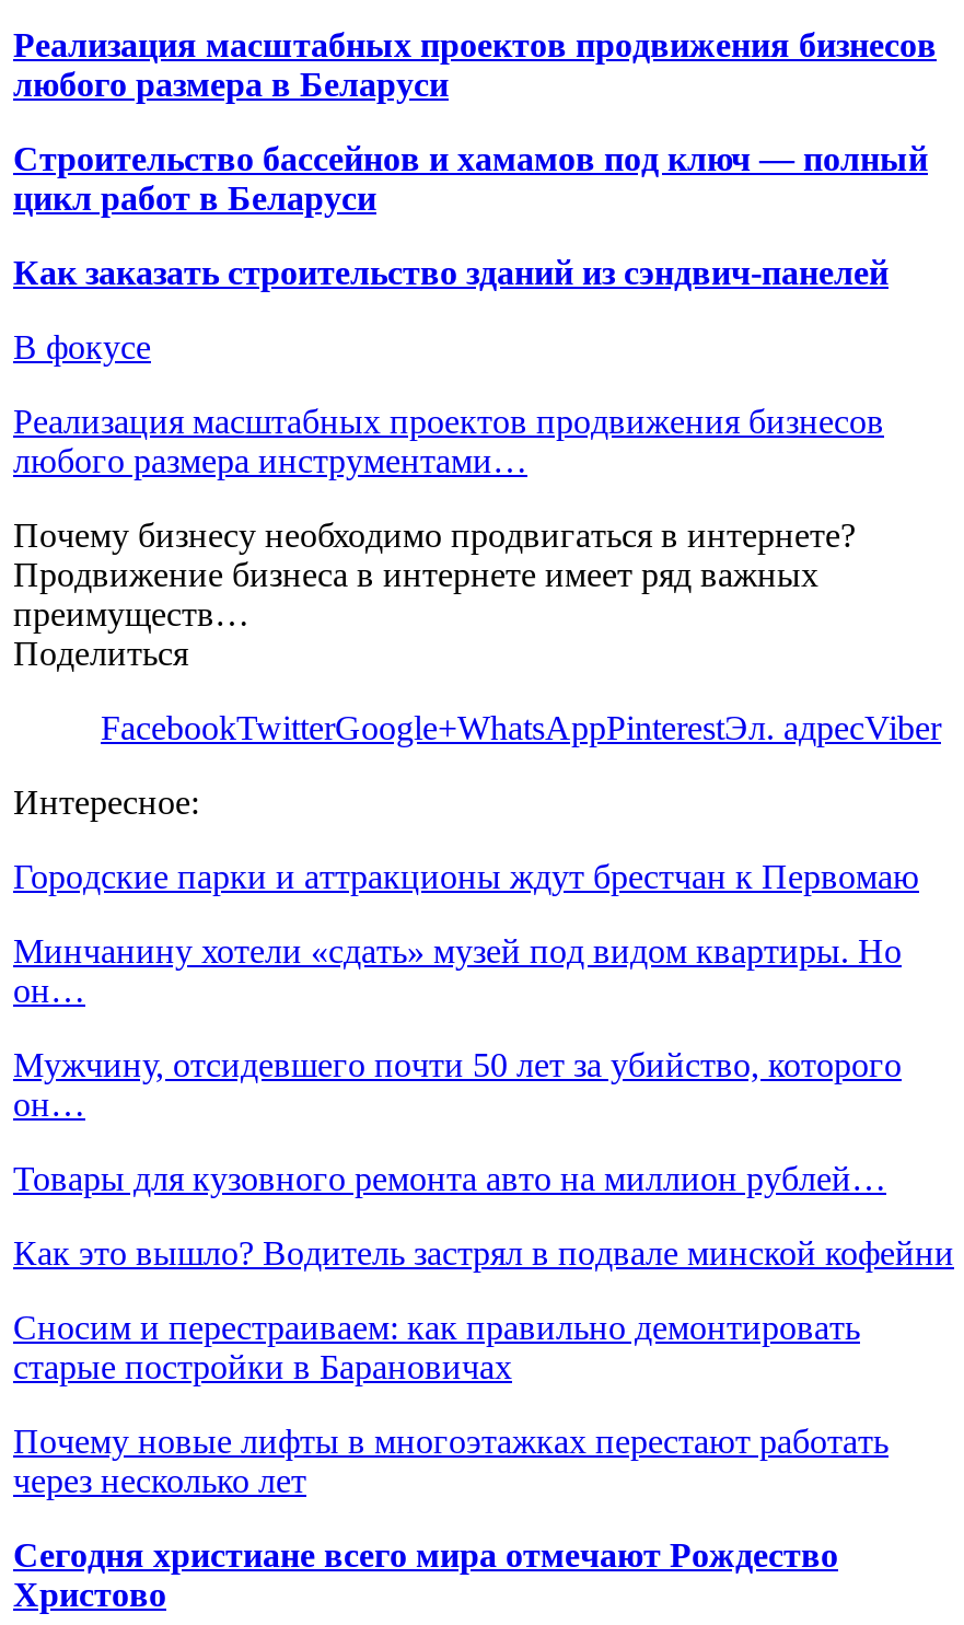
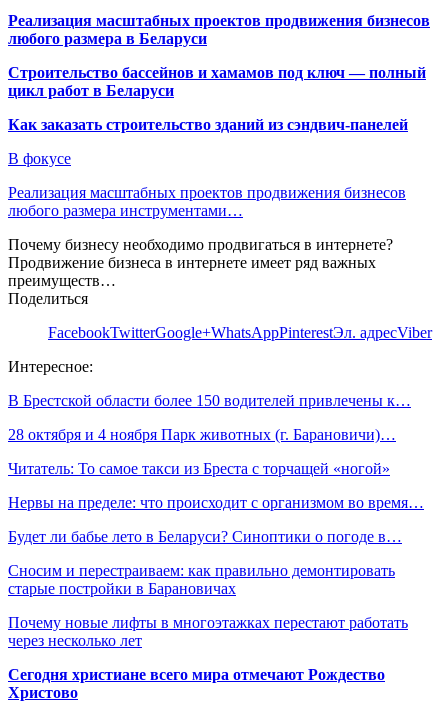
- Городские парки и аттракционы ждут брестчан к Первомаю
+ В Брестской области более 150 водителей привлечены к…

- Минчанину хотели «сдать» музей под видом квартиры. Но
- он…
+ 28 октября и 4 ноября Парк животных (г. Барановичи)…

- Мужчину, отсидевшего почти 50 лет за убийство, которого
- он…
+ Читатель: То самое такси из Бреста с торчащей «ногой»

- Товары для кузовного ремонта авто на миллион рублей…
+ Нервы на пределе: что происходит с организмом во время…

- Как это вышло? Водитель застрял в подвале минской кофейни
+ Будет ли бабье лето в Беларуси? Синоптики о погоде в…
